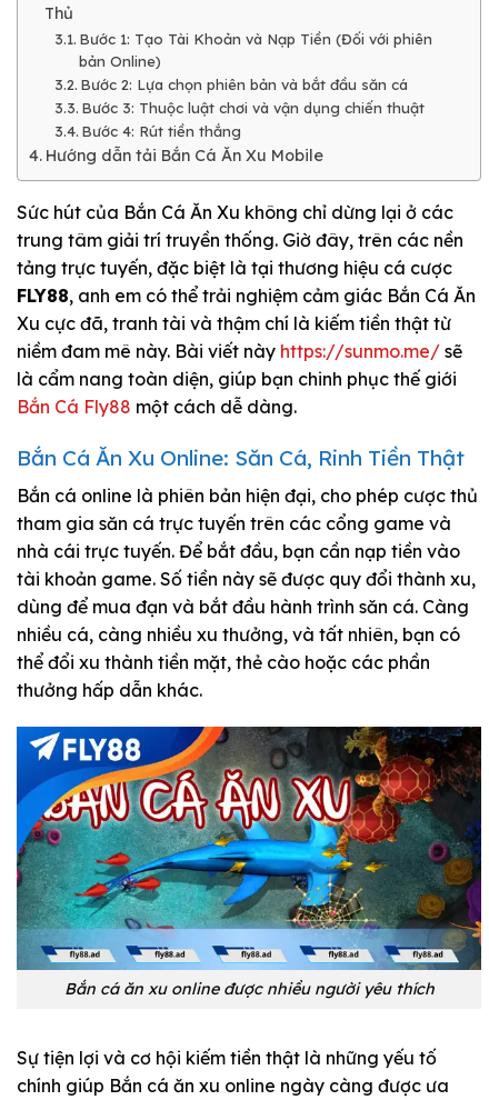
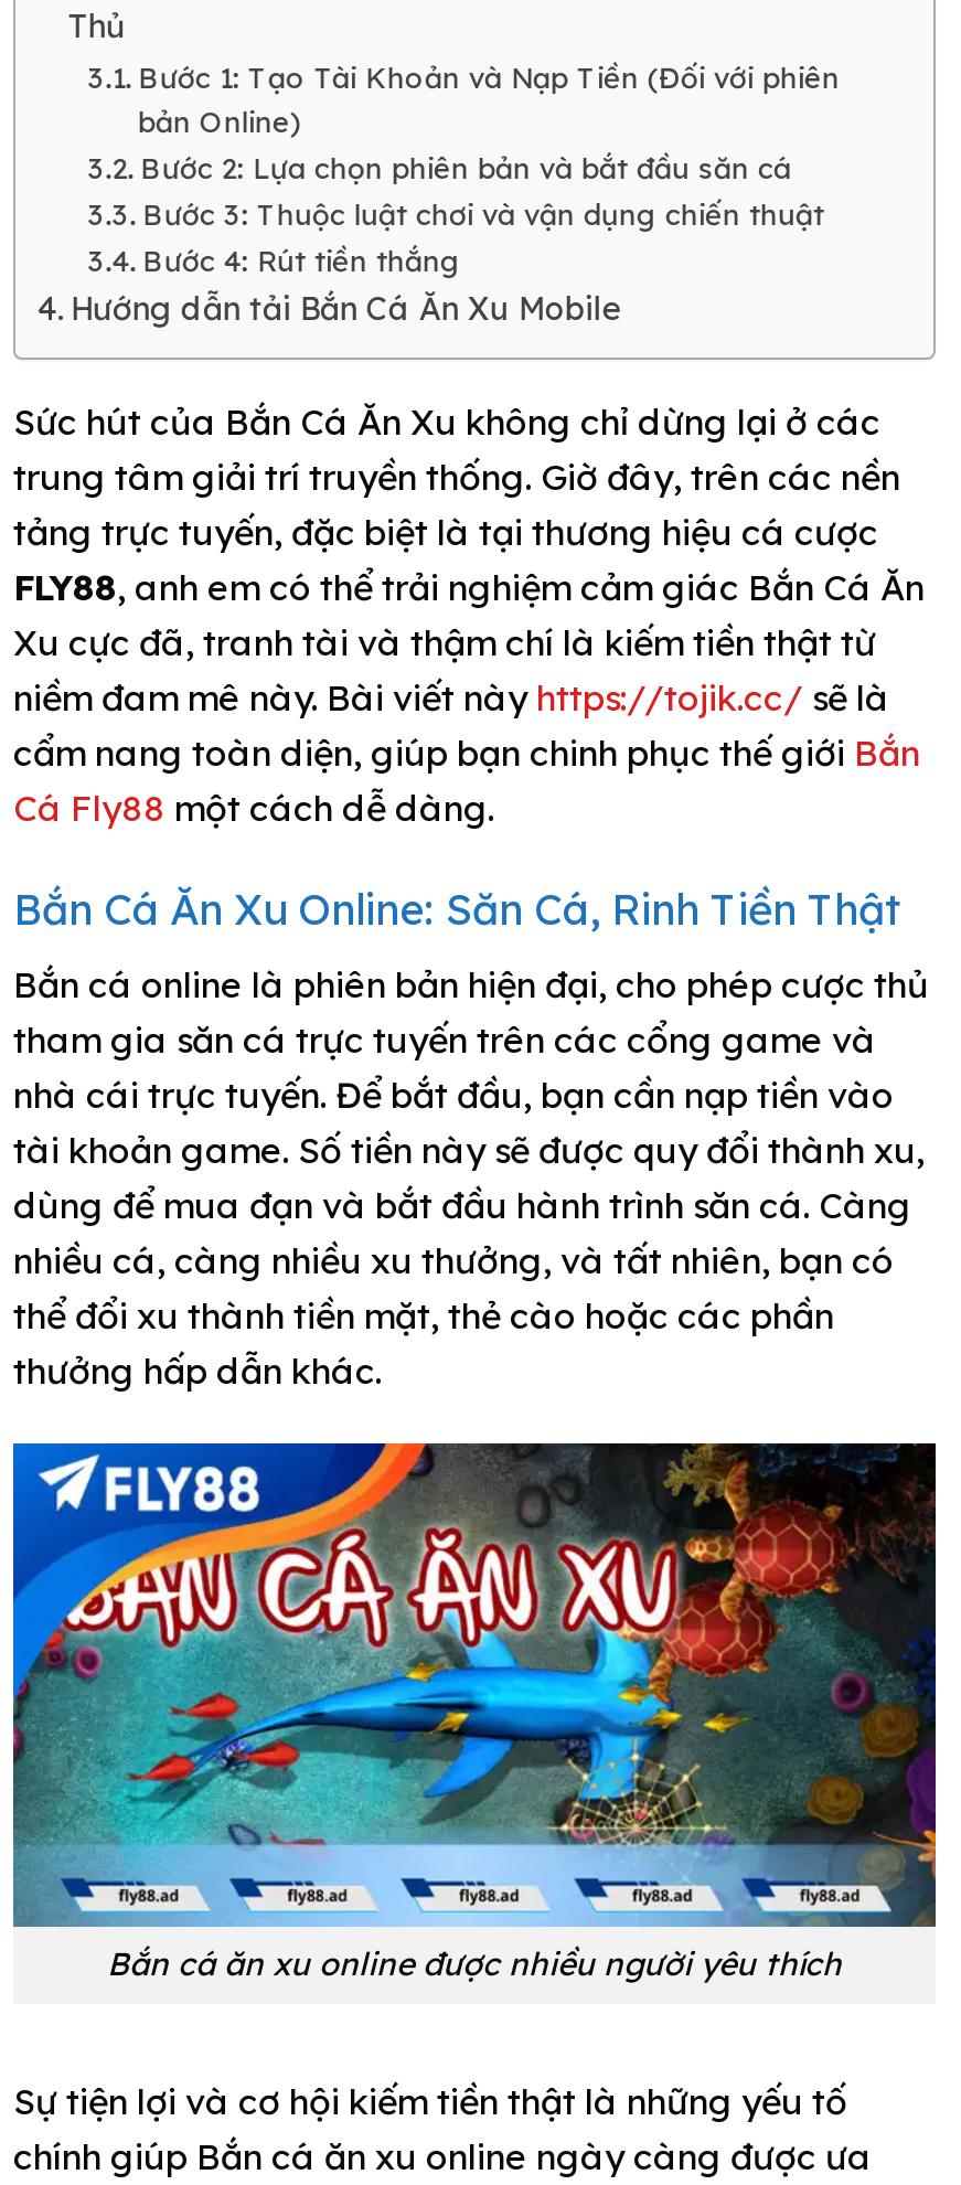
- niềm đam mê này. Bài viết này https://sunmo.me/ sẽ
- là cẩm nang toàn diện, giúp bạn chinh phục thế giới
- Bắn Cá Fly88 một cách dễ dàng.
+ niềm đam mê này. Bài viết này https://tojik.cc/ sẽ là
+ cẩm nang toàn diện, giúp bạn chinh phục thế giới Bắn
+ Cá Fly88 một cách dễ dàng.
